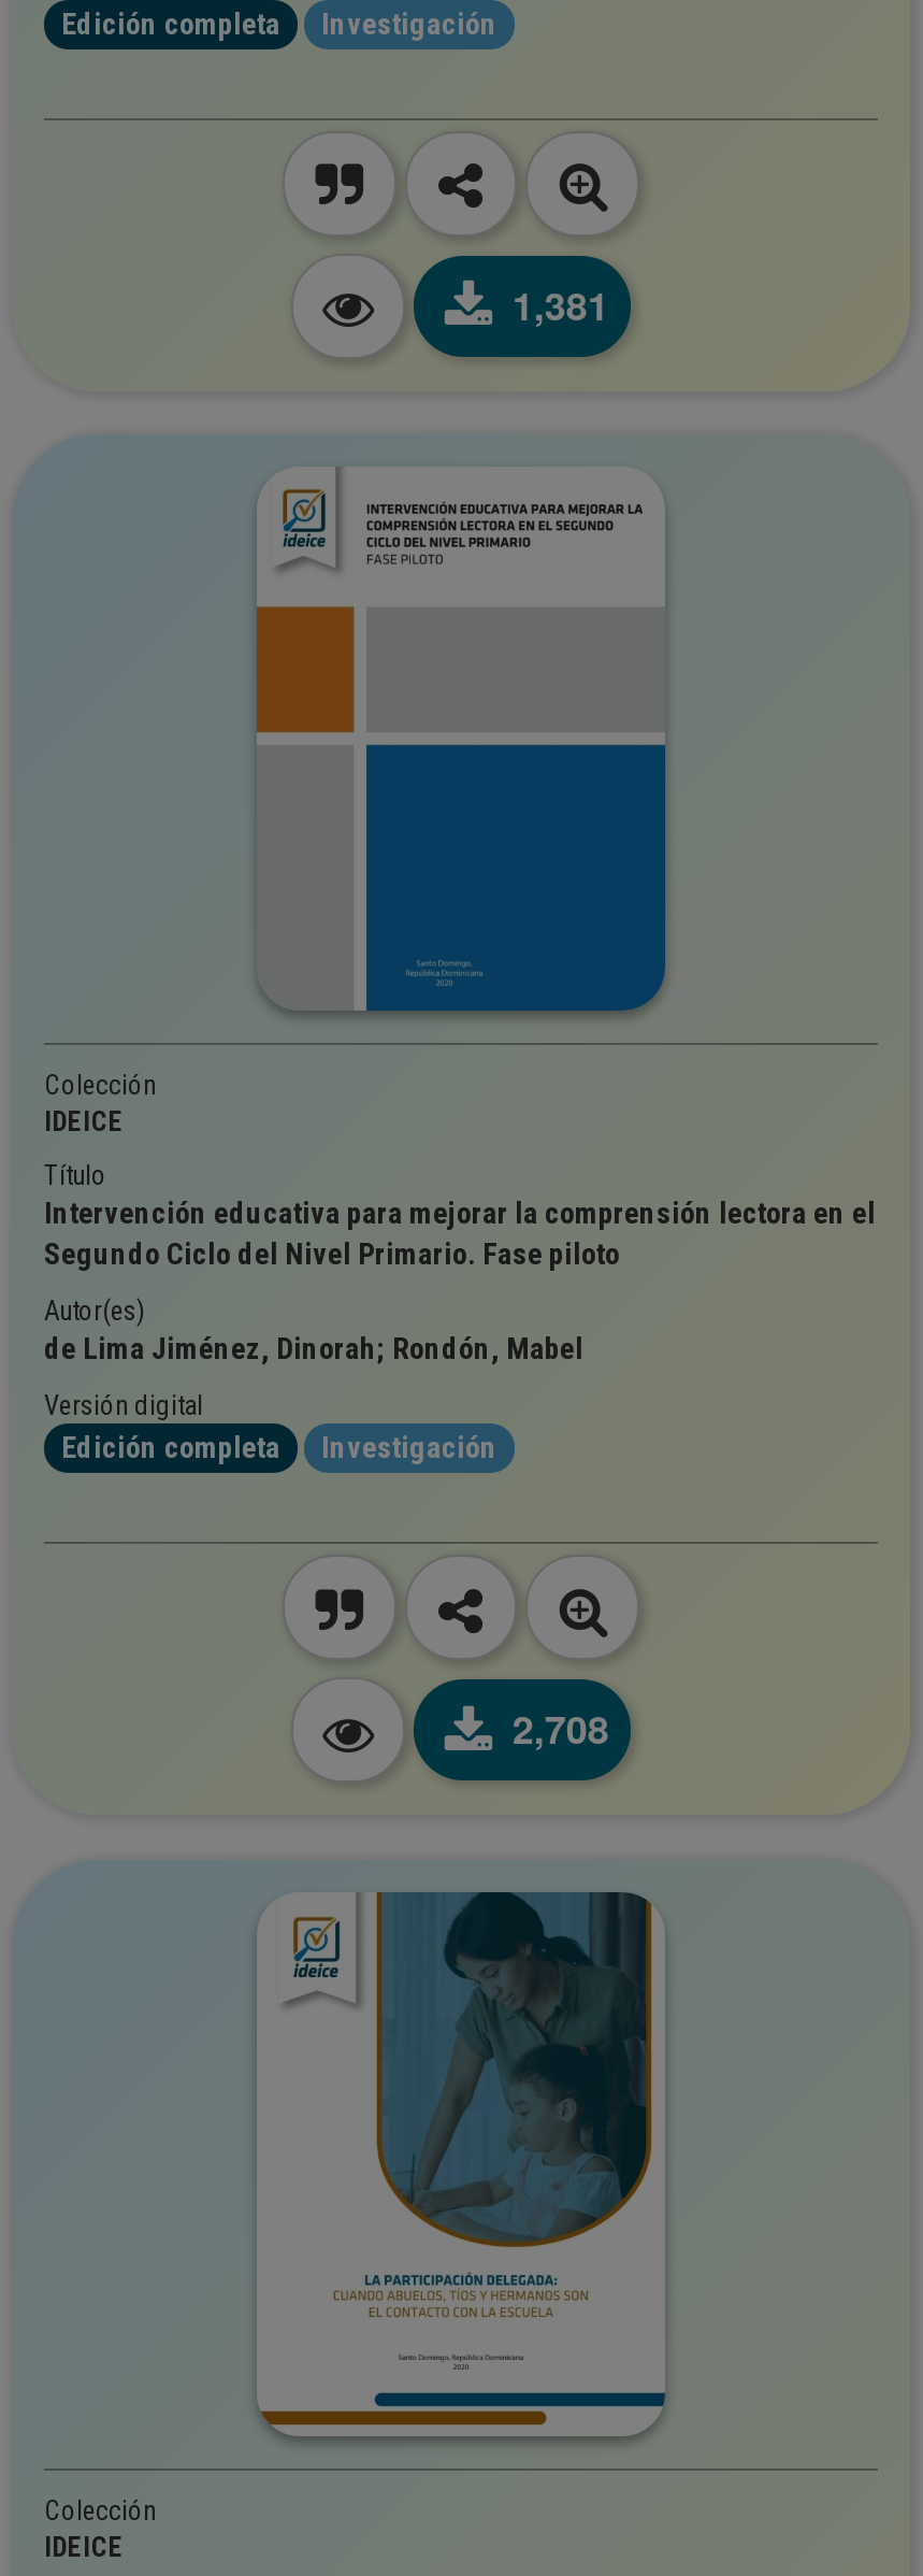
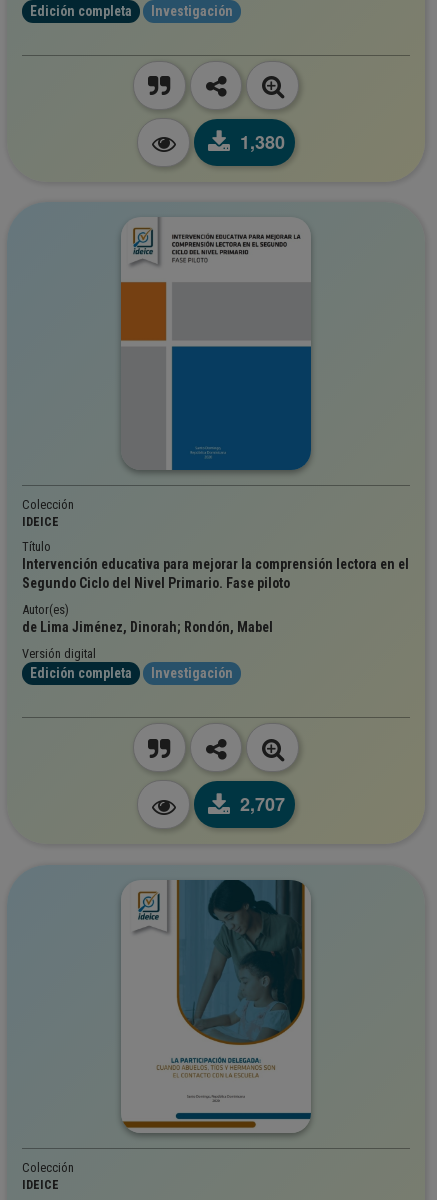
- 1,381
+ 1,380

- 2,708
+ 2,707
